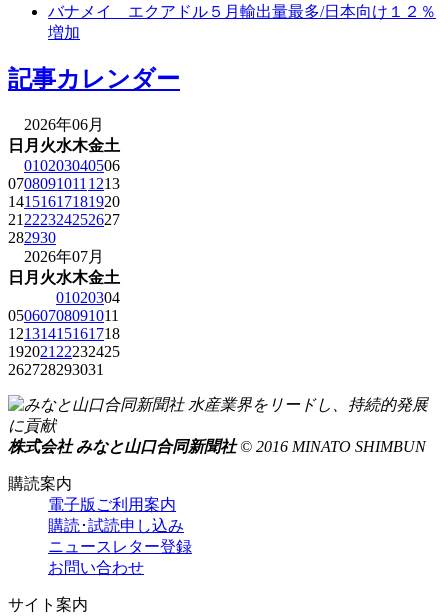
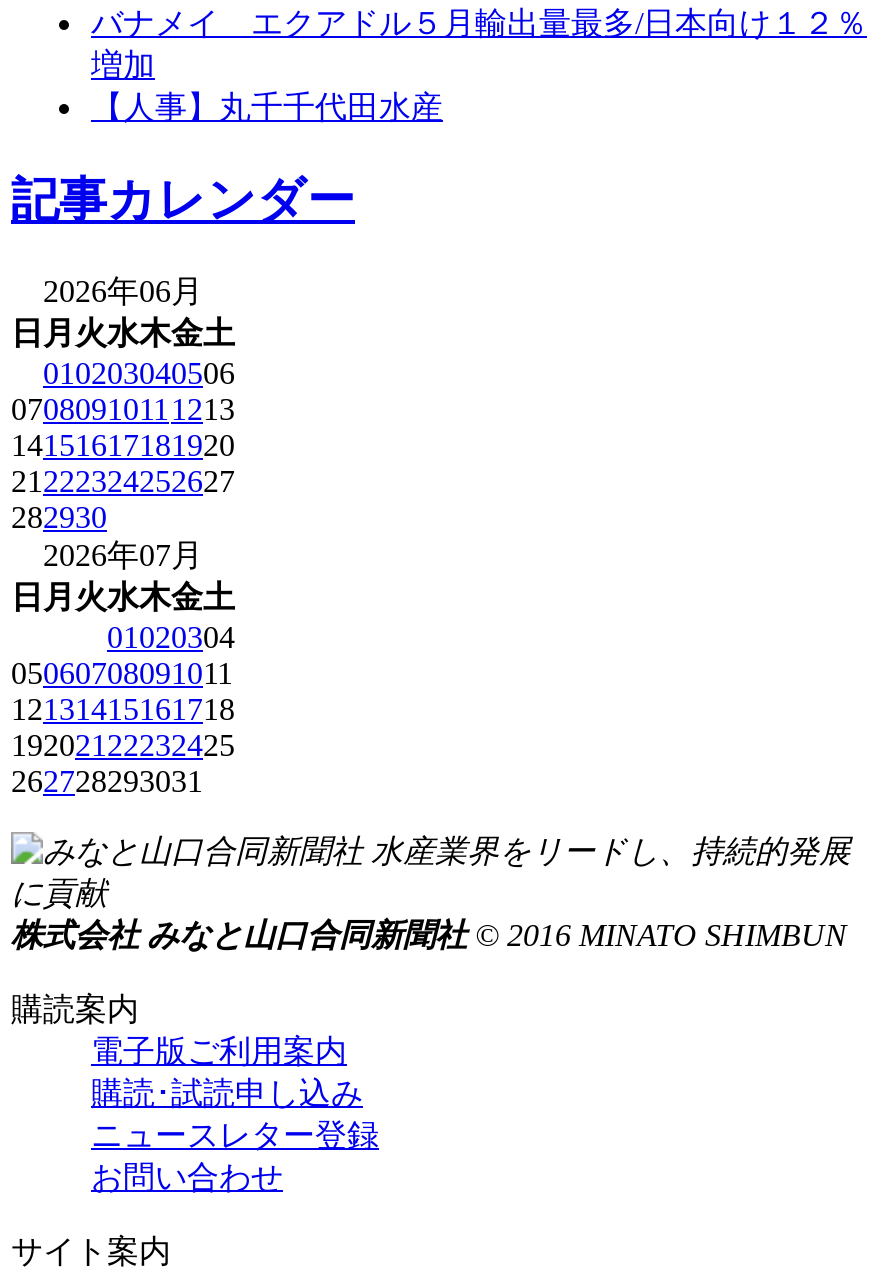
+ 【人事】丸千千代田水産
